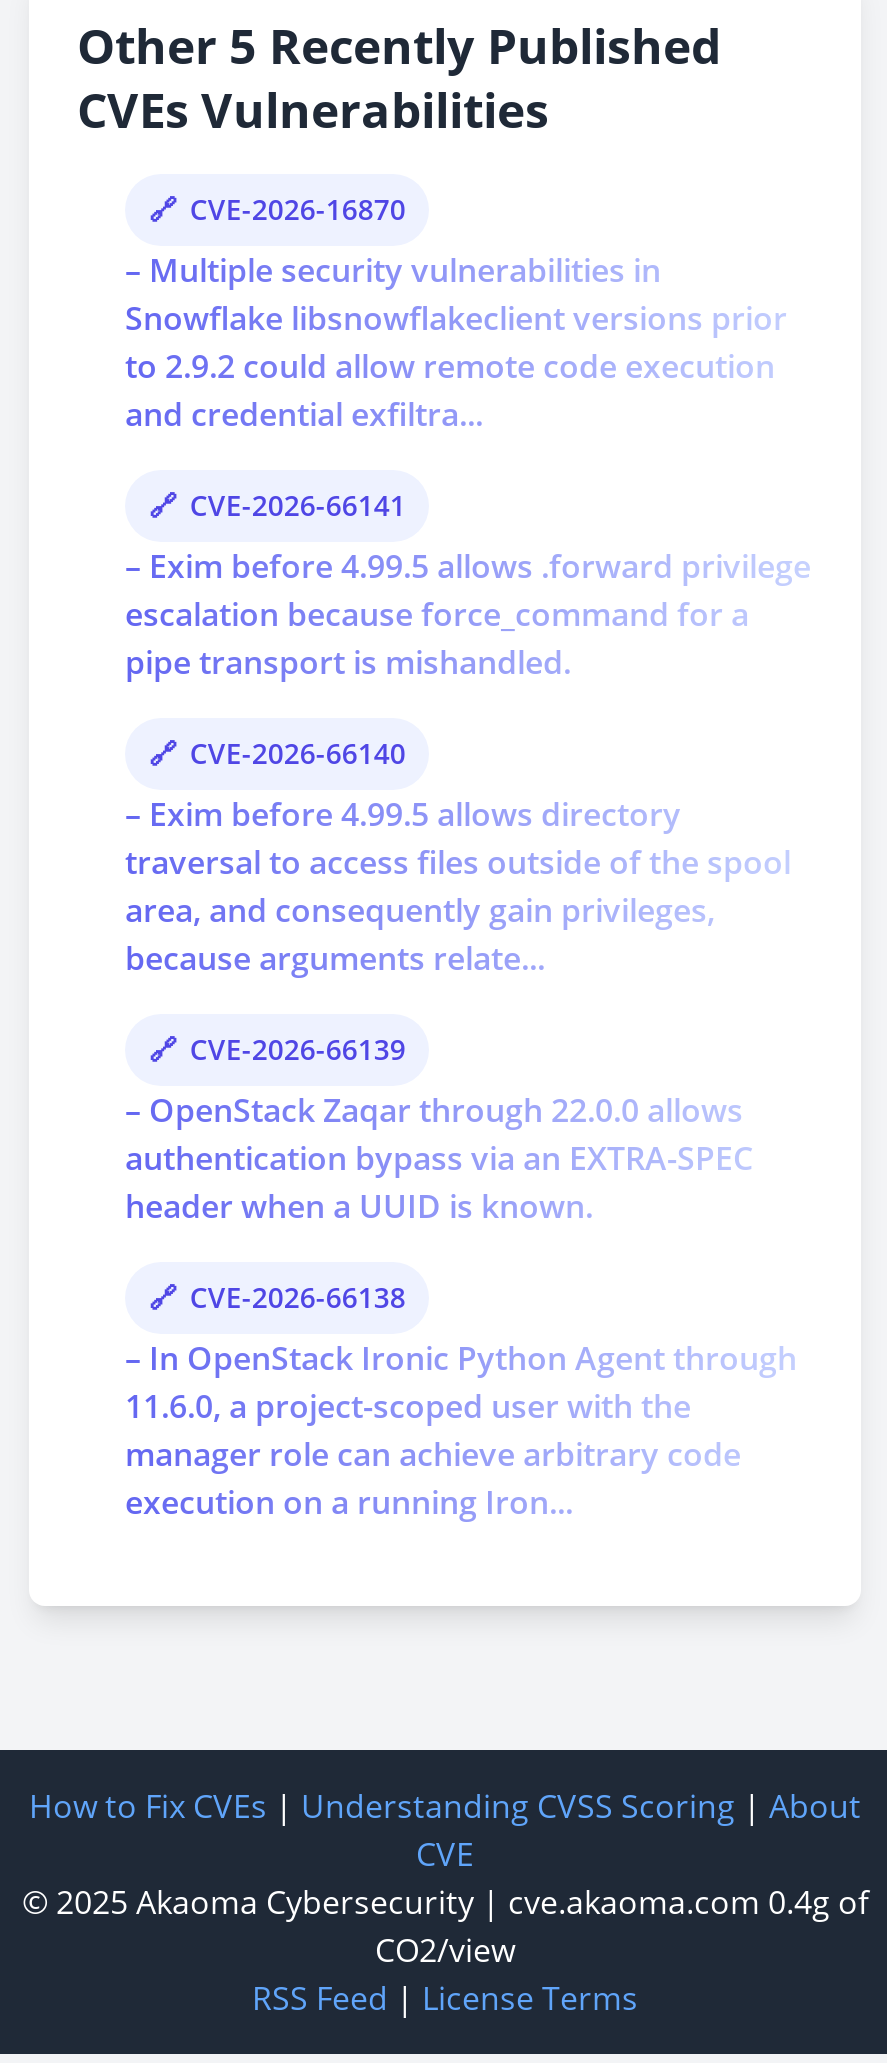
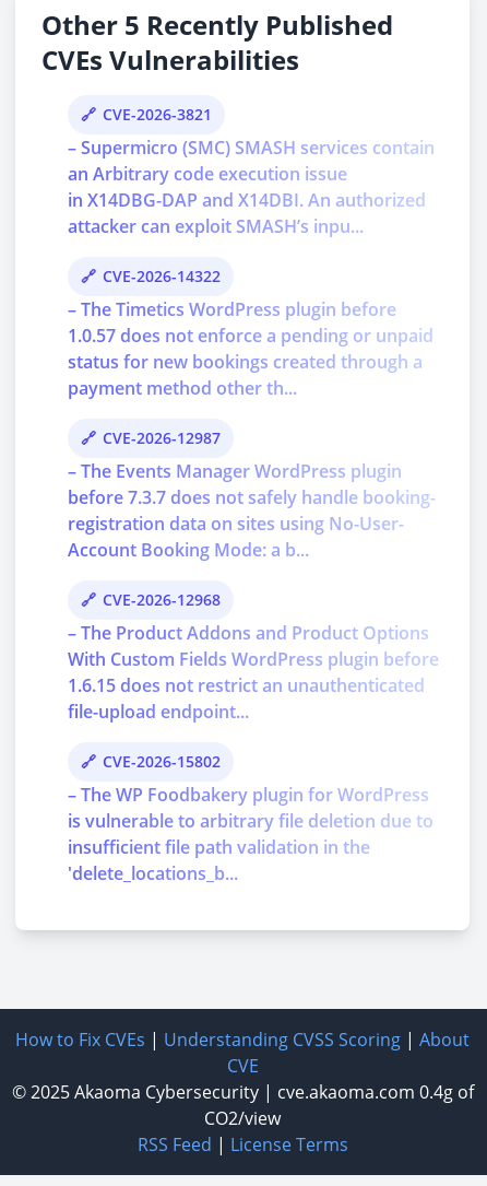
- CVE-2026-16870
+ CVE-2026-3821

- – Multiple security vulnerabilities in
- Snowflake libsnowflakeclient versions prior
- to 2.9.2 could allow remote code execution
- and credential exfiltra...
+ – Supermicro (SMC) SMASH services contain
+ an Arbitrary code execution issue
+ in X14DBG-DAP and X14DBI. An authorized
+ attacker can exploit SMASH’s inpu...

- CVE-2026-66141
+ CVE-2026-14322

- – Exim before 4.99.5 allows .forward privilege
- escalation because force_command for a
- pipe transport is mishandled.
+ – The Timetics WordPress plugin before
+ 1.0.57 does not enforce a pending or unpaid
+ status for new bookings created through a
+ payment method other th...

- CVE-2026-66140
+ CVE-2026-12987

- – Exim before 4.99.5 allows directory
- traversal to access files outside of the spool
- area, and consequently gain privileges,
- because arguments relate...
+ – The Events Manager WordPress plugin
+ before 7.3.7 does not safely handle booking-
+ registration data on sites using No-User-
+ Account Booking Mode: a b...

- CVE-2026-66139
+ CVE-2026-12968

- – OpenStack Zaqar through 22.0.0 allows
- authentication bypass via an EXTRA-SPEC
- header when a UUID is known.
+ – The Product Addons and Product Options
+ With Custom Fields WordPress plugin before
+ 1.6.15 does not restrict an unauthenticated
+ file-upload endpoint...

- CVE-2026-66138
+ CVE-2026-15802

- – In OpenStack Ironic Python Agent through
- 11.6.0, a project-scoped user with the
- manager role can achieve arbitrary code
- execution on a running Iron...
+ – The WP Foodbakery plugin for WordPress
+ is vulnerable to arbitrary file deletion due to
+ insufficient file path validation in the
+ 'delete_locations_b...
